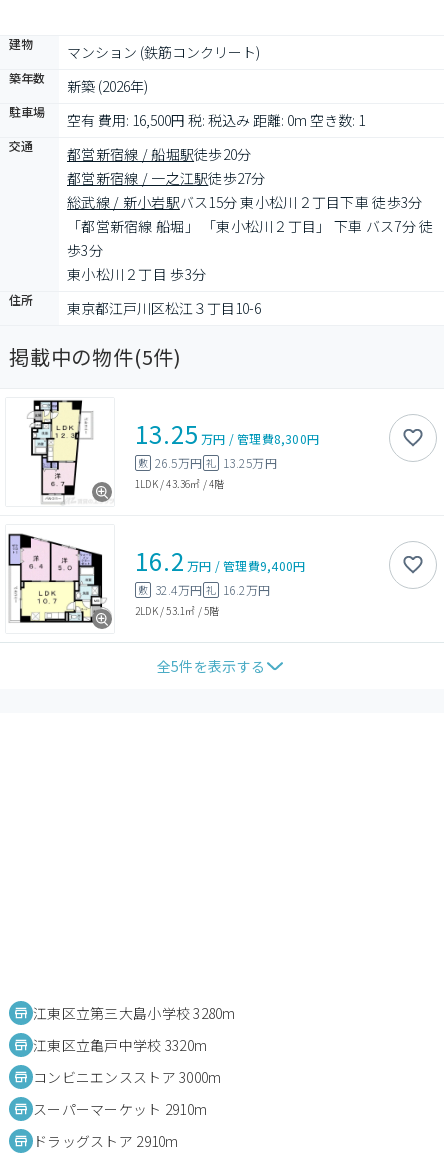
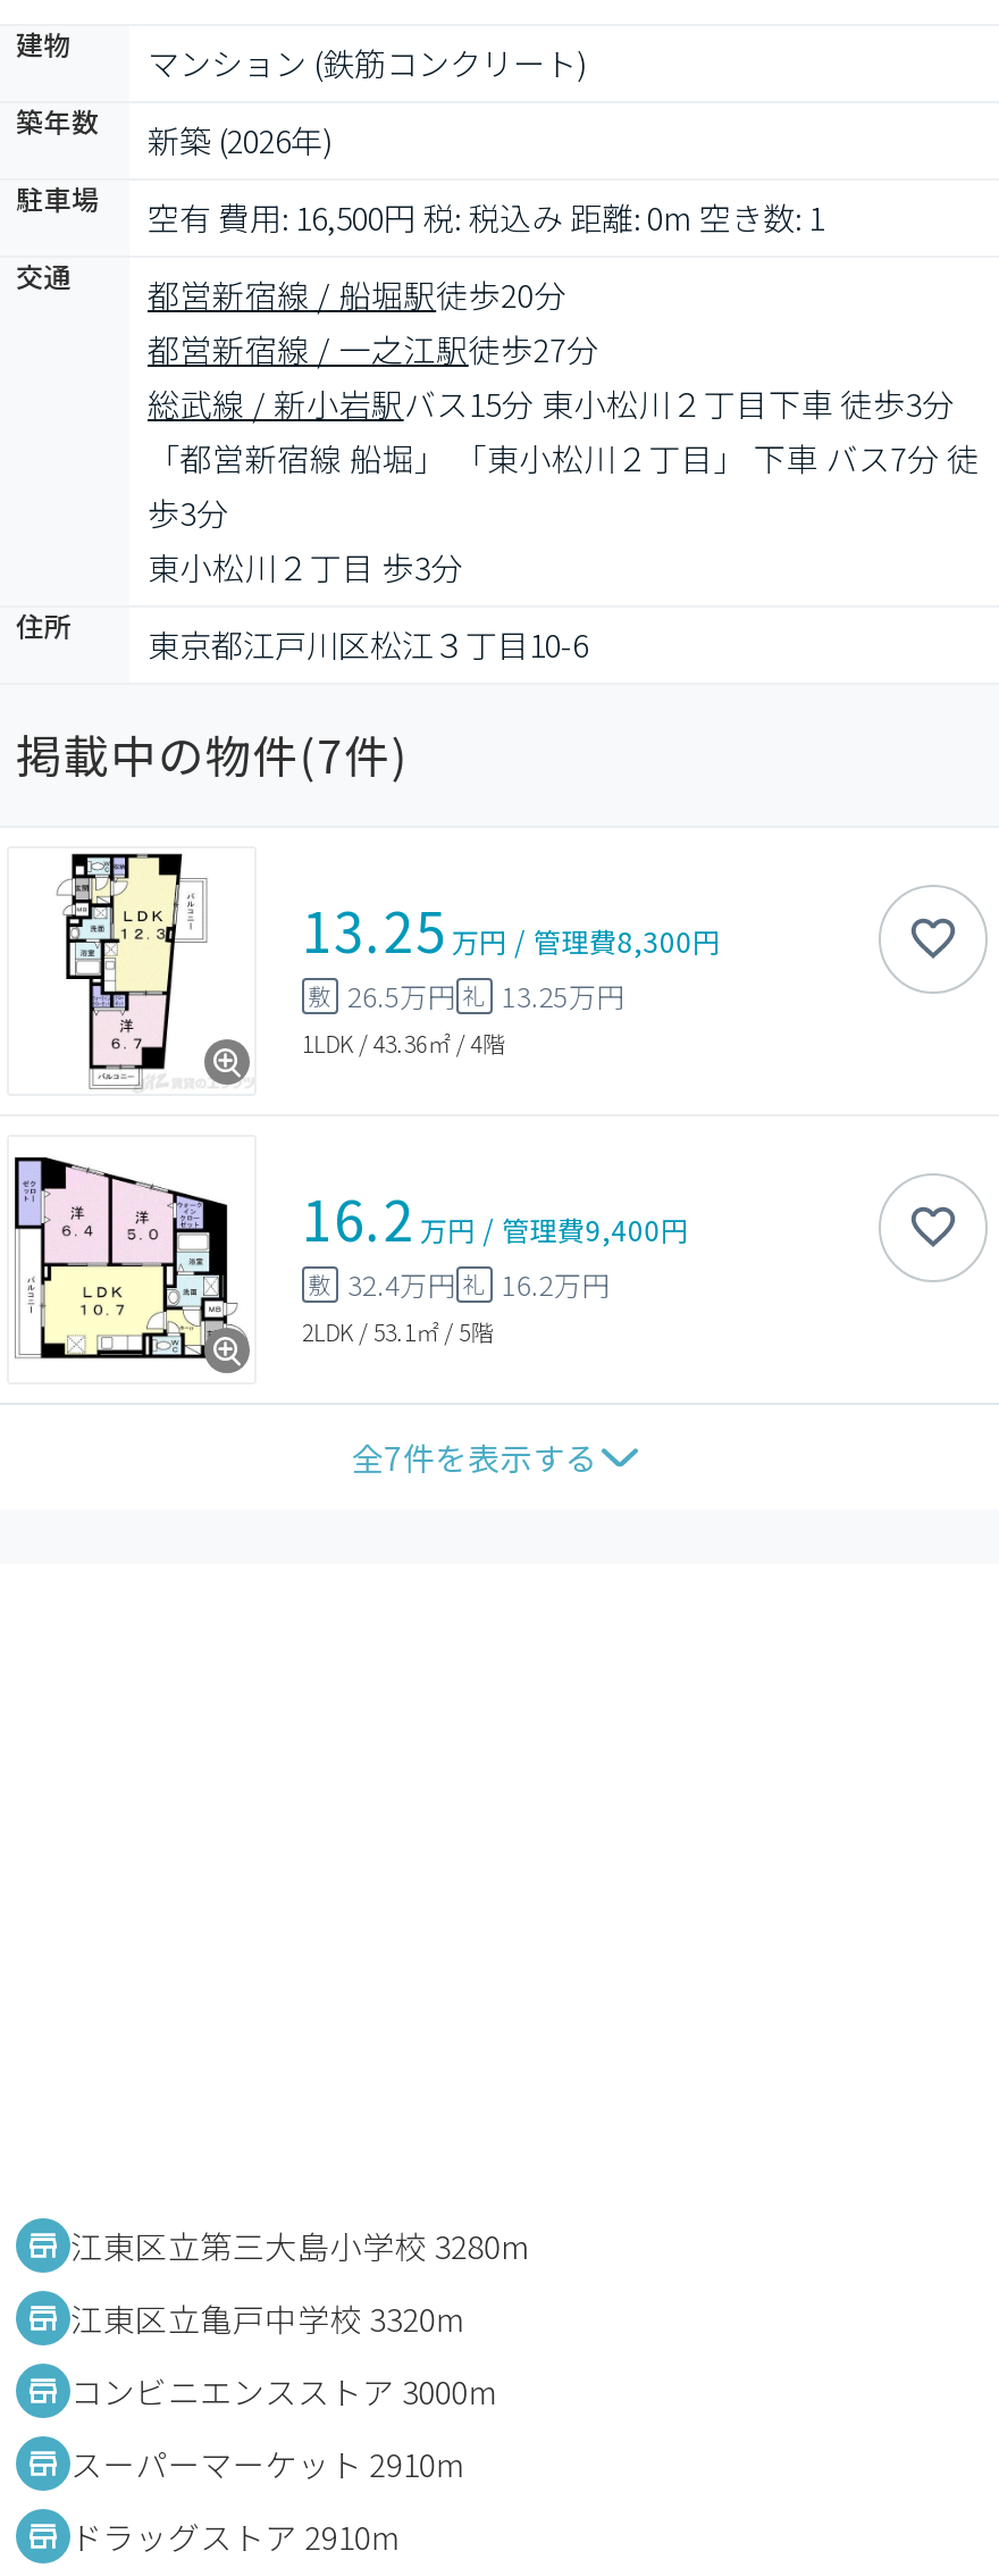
- 掲載中の物件(5件)
+ 掲載中の物件(7件)

- 全5件を表示する
+ 全7件を表示する
